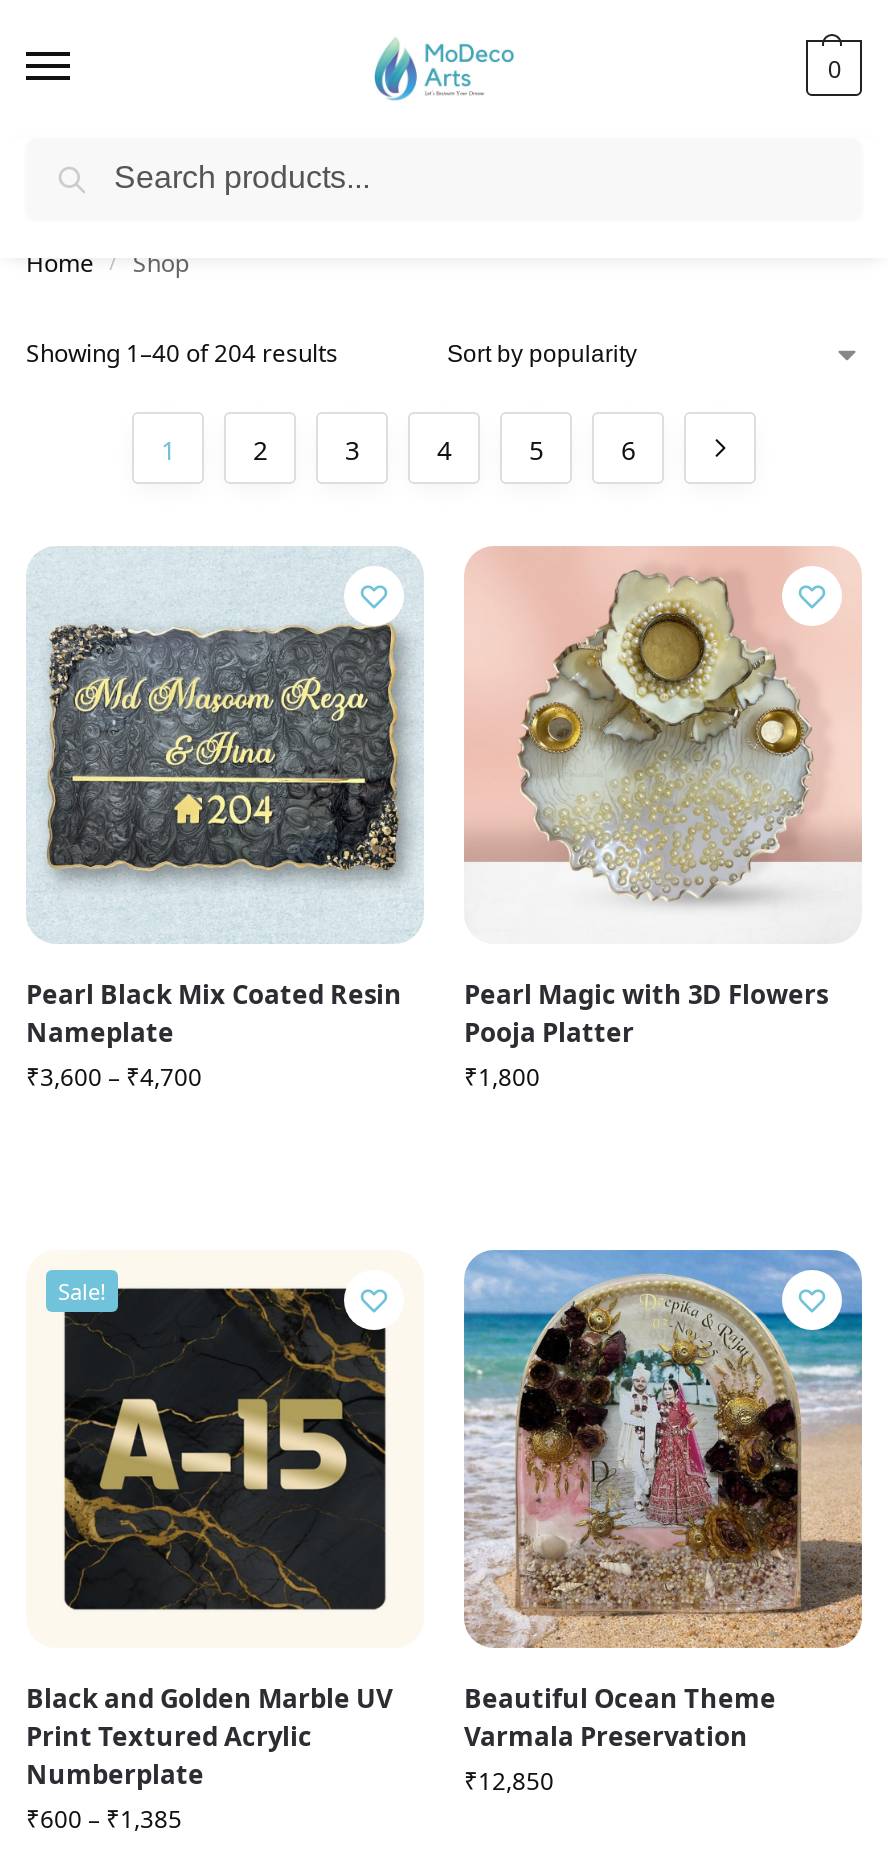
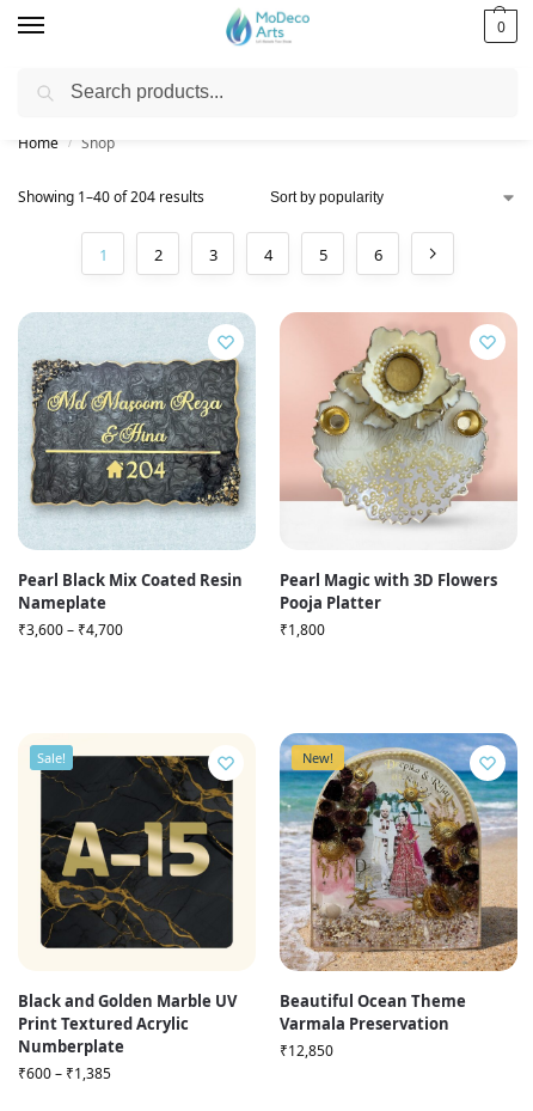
+ New!
